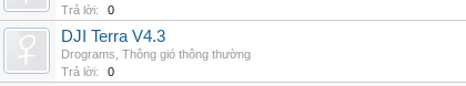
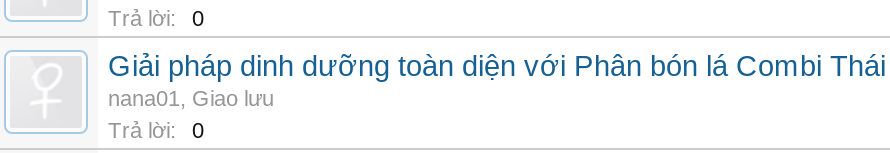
- DJI Terra V4.3
- Drograms, Thông gió thông thường
+ Giải pháp dinh dưỡng toàn diện với Phân bón lá Combi Thái
+ nana01, Giao lưu
